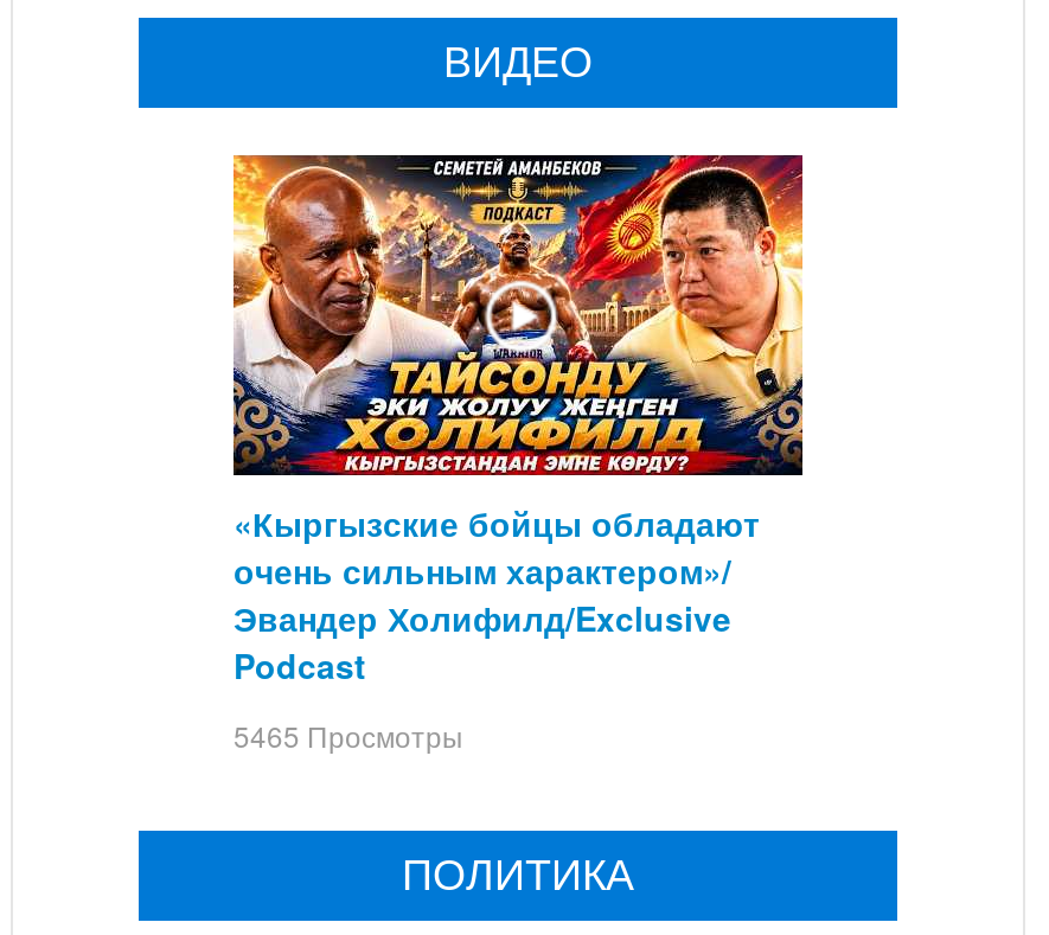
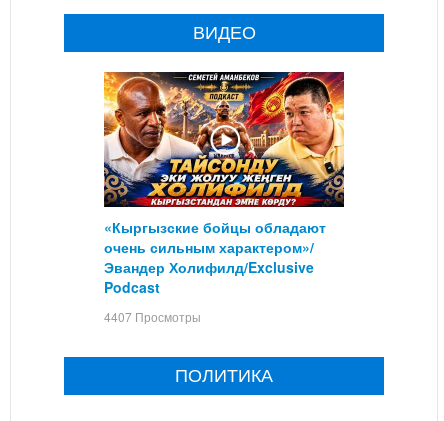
- 5465 Просмотры
+ 4407 Просмотры
